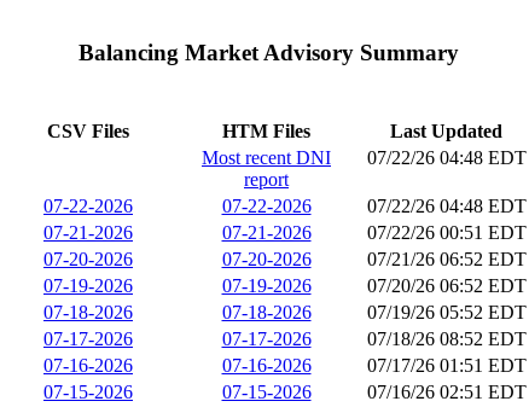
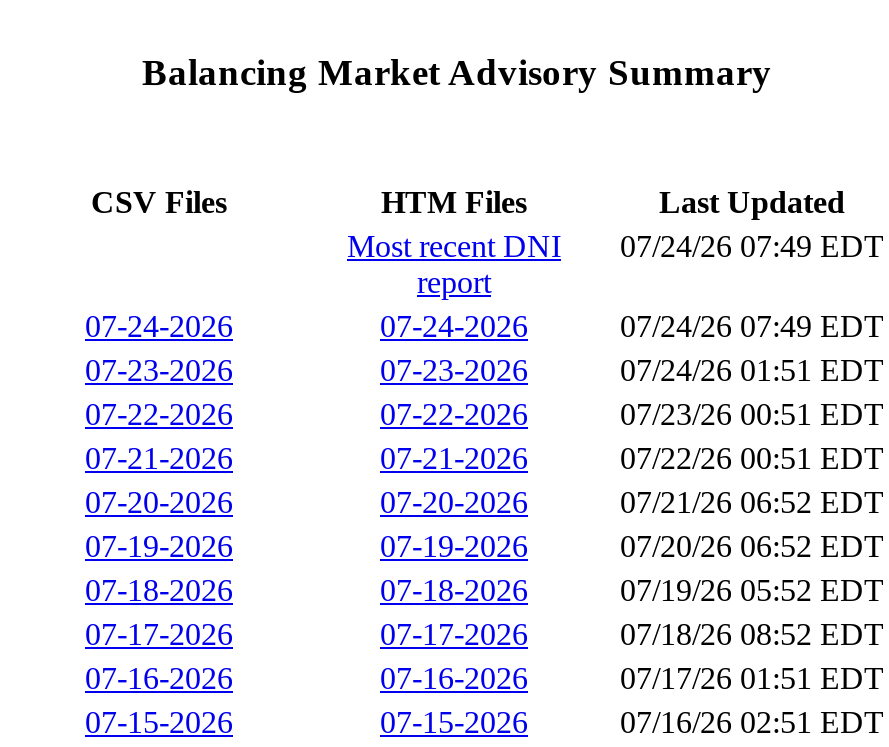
- 07/22/26 04:48 EDT
+ 07/24/26 07:49 EDT
+ 07-24-2026
+ 07-24-2026
+ 07/24/26 07:49 EDT
+ 07-23-2026
+ 07-23-2026
+ 07/24/26 01:51 EDT

- 07/22/26 04:48 EDT
+ 07/23/26 00:51 EDT
